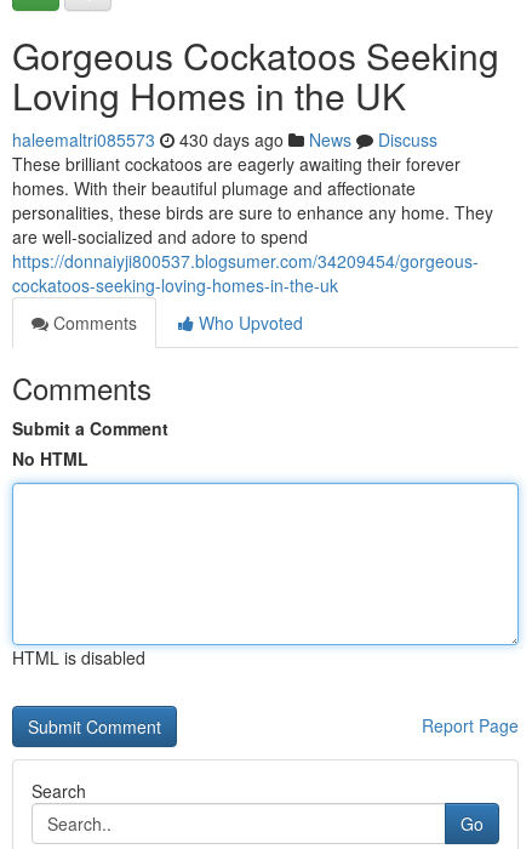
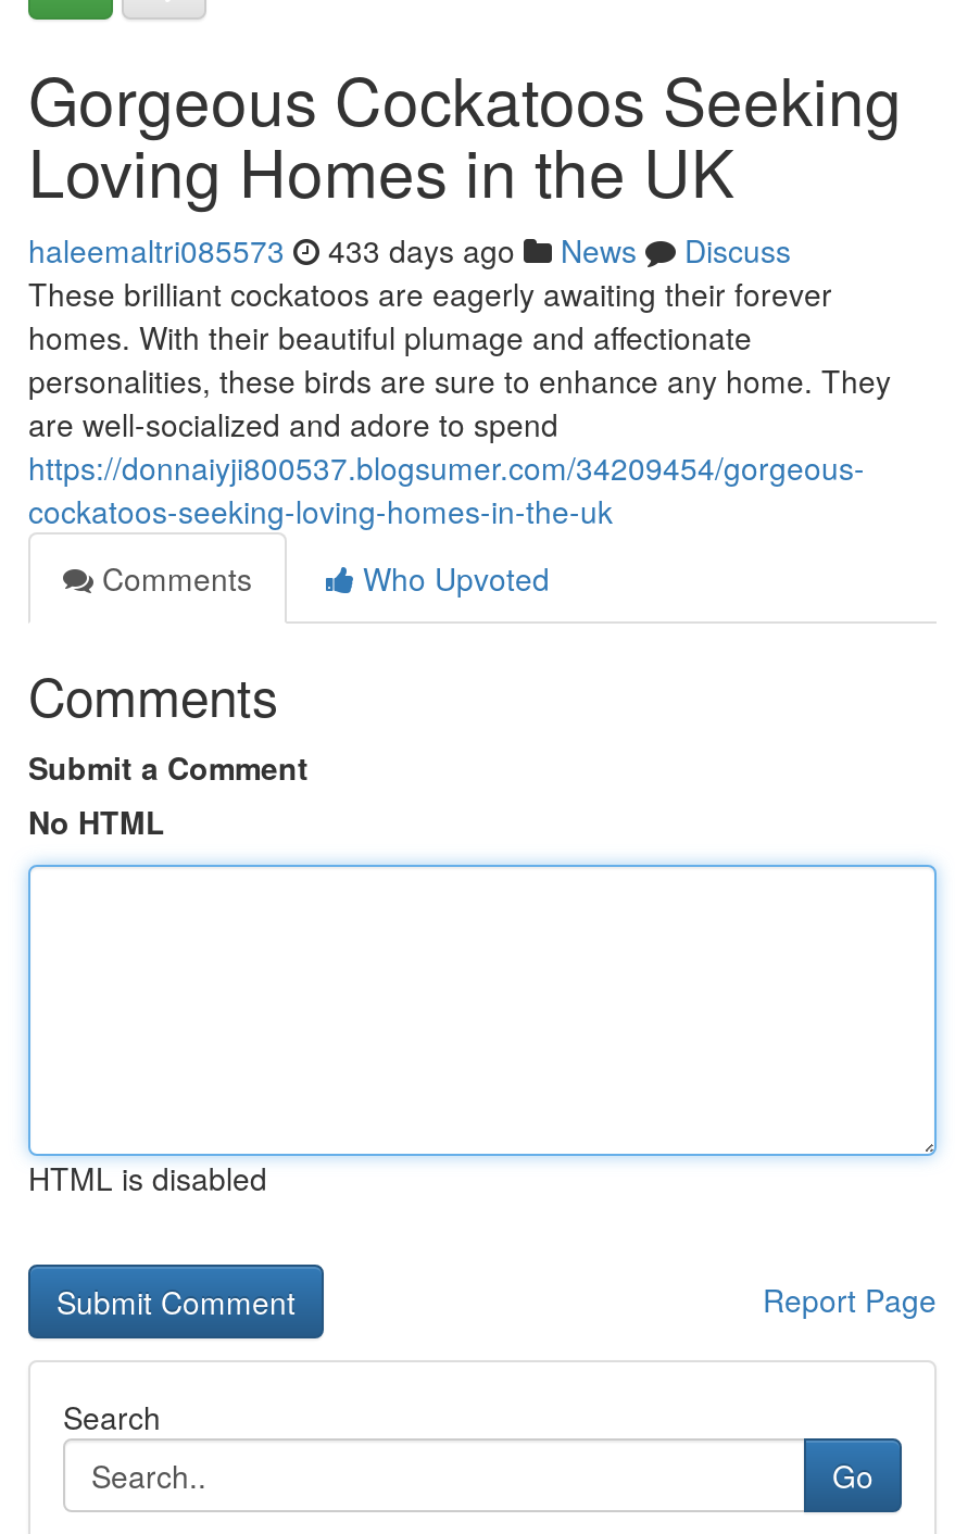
- haleemaltri085573 430 days ago News Discuss
+ haleemaltri085573 433 days ago News Discuss
